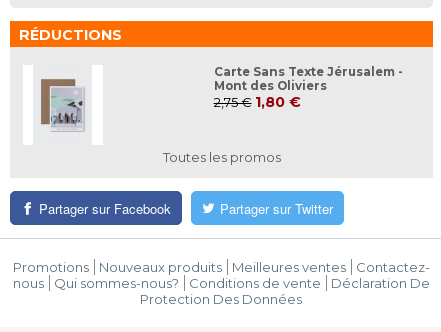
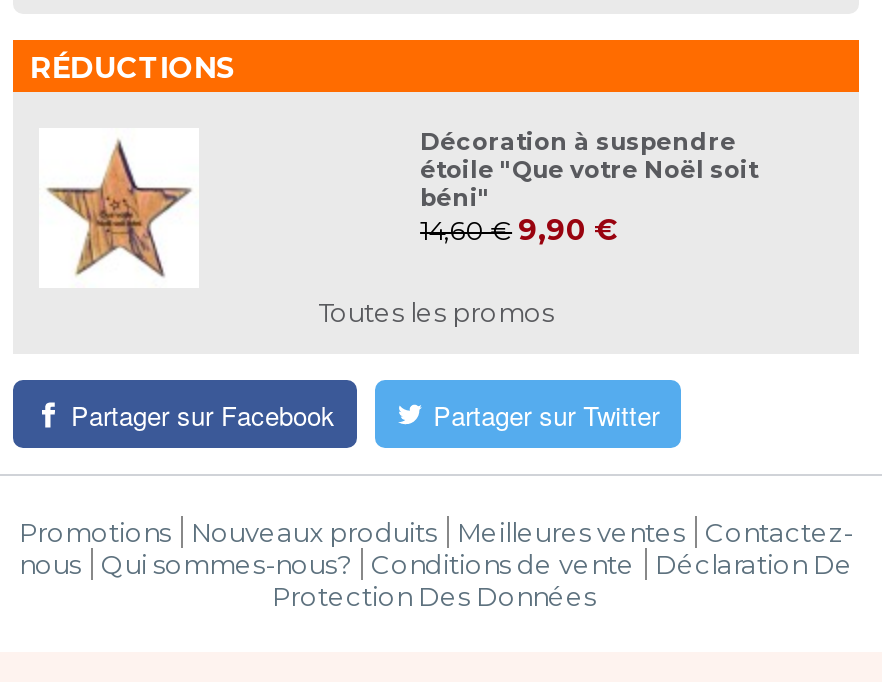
- Carte Sans Texte Jérusalem -
- Mont des Oliviers
- 2,75 € 1,80 €
+ Décoration à suspendre
+ étoile "Que votre Noël soit
+ béni"
+ 14,60 € 9,90 €

- [image]
+ [image]
